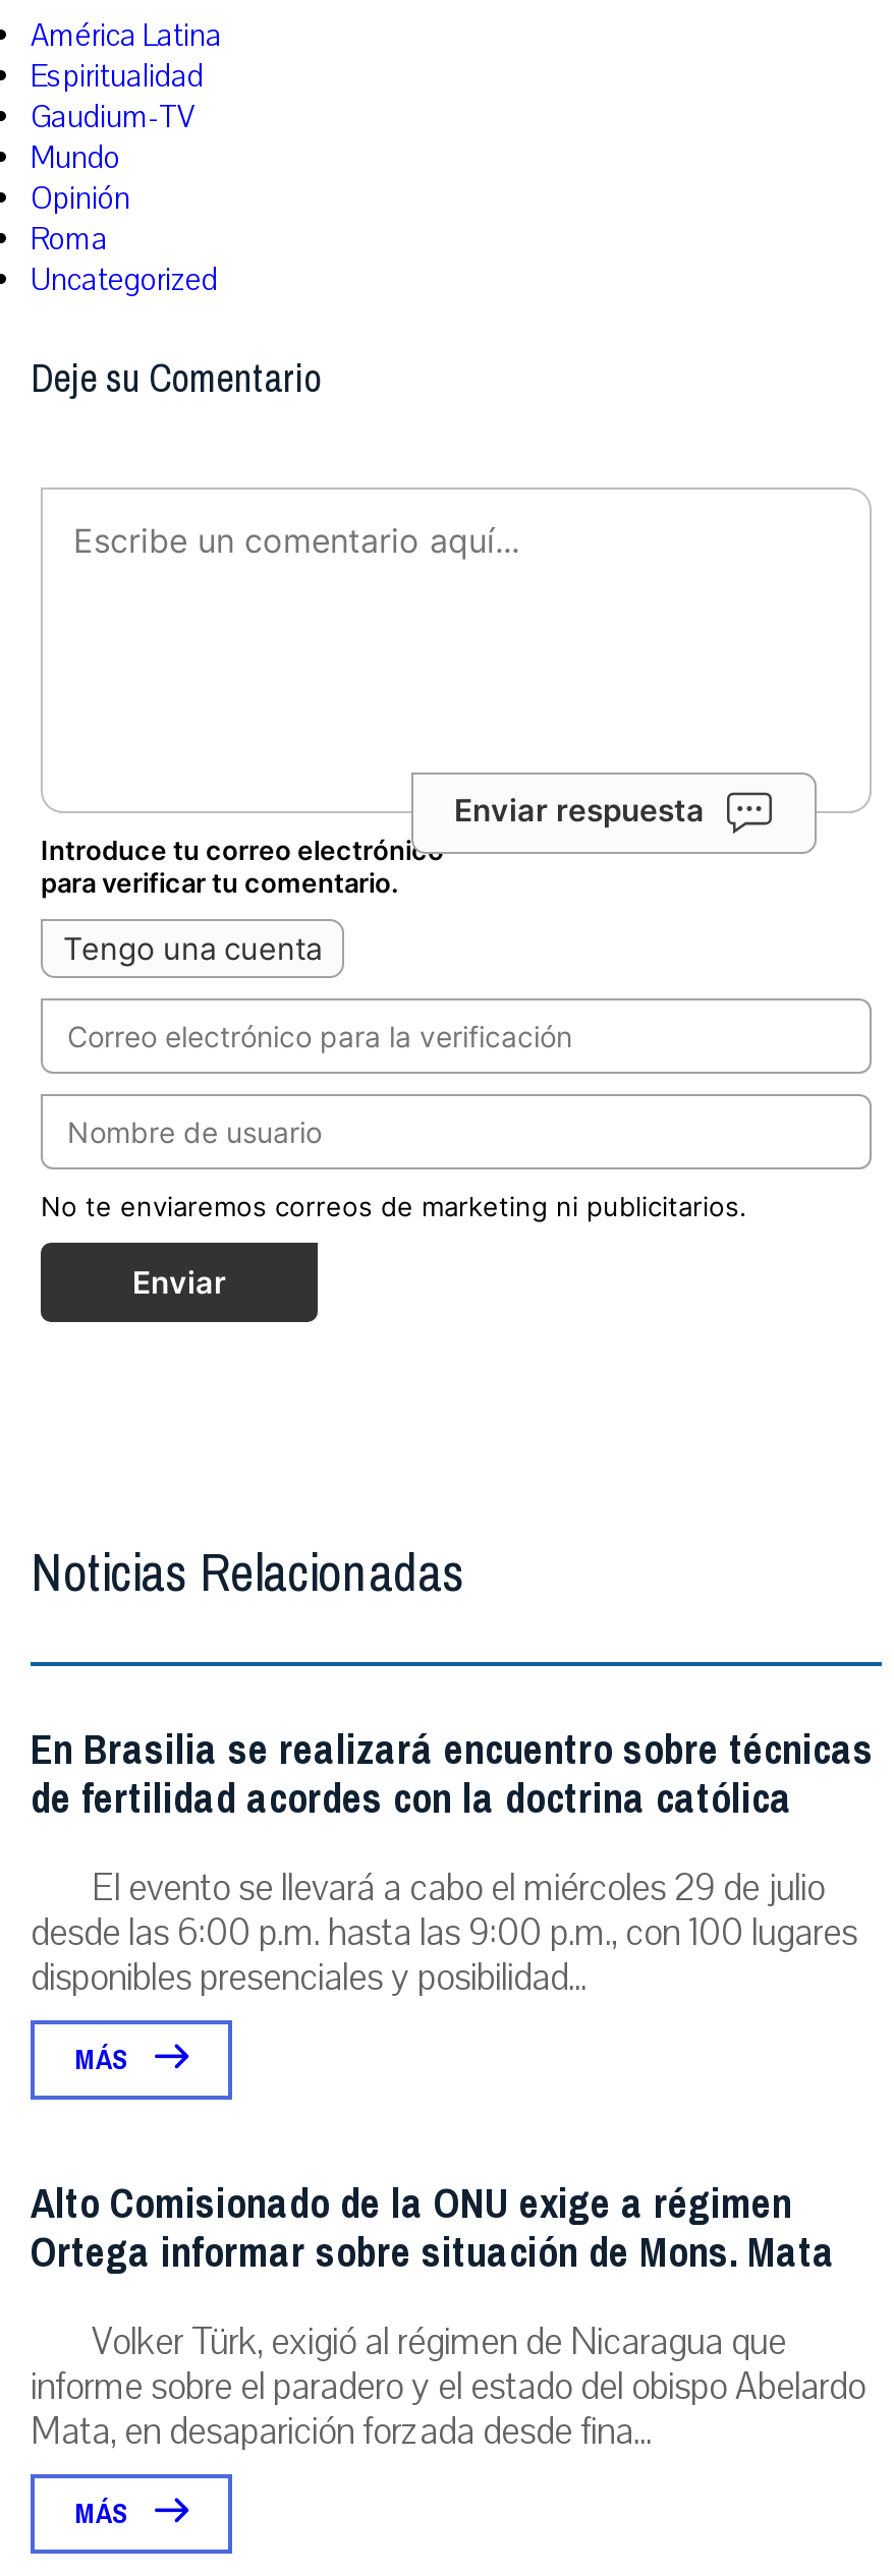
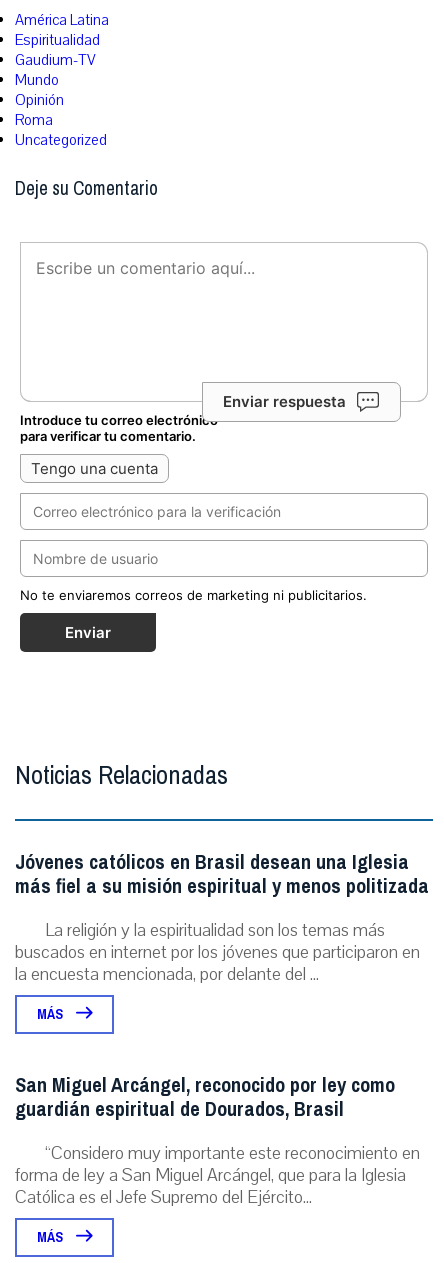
- En Brasilia se realizará encuentro sobre técnicas
- de fertilidad acordes con la doctrina católica
- El evento se llevará a cabo el miércoles 29 de julio
- desde las 6:00 p.m. hasta las 9:00 p.m., con 100 lugares
- disponibles presenciales y posibilidad...
+ Jóvenes católicos en Brasil desean una Iglesia
+ más fiel a su misión espiritual y menos politizada
+ La religión y la espiritualidad son los temas más
+ buscados en internet por los jóvenes que participaron en
+ la encuesta mencionada, por delante del ...

- Alto Comisionado de la ONU exige a régimen
- Ortega informar sobre situación de Mons. Mata
- Volker Türk, exigió al régimen de Nicaragua que
- informe sobre el paradero y el estado del obispo Abelardo
- Mata, en desaparición forzada desde fina...
+ San Miguel Arcángel, reconocido por ley como
+ guardián espiritual de Dourados, Brasil
+ “Considero muy importante este reconocimiento en
+ forma de ley a San Miguel Arcángel, que para la Iglesia
+ Católica es el Jefe Supremo del Ejército...
